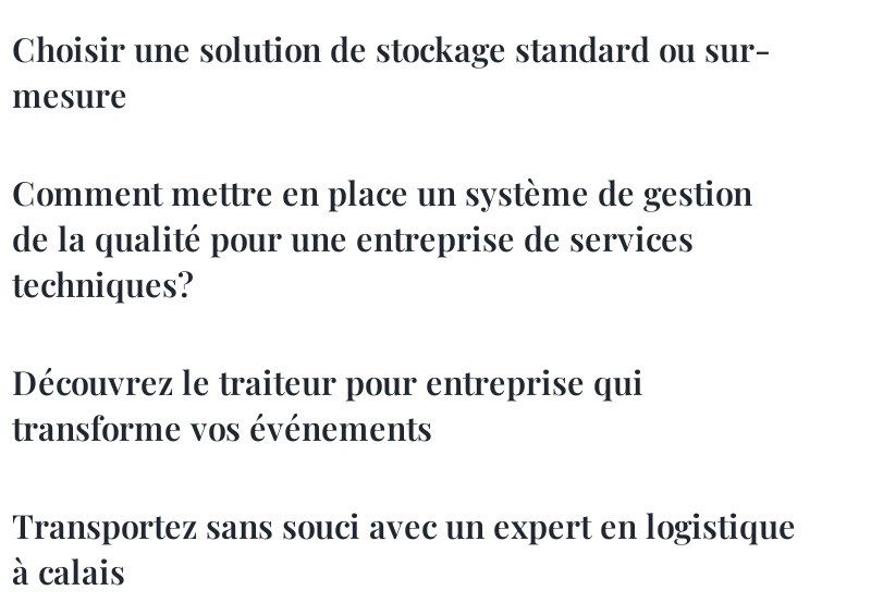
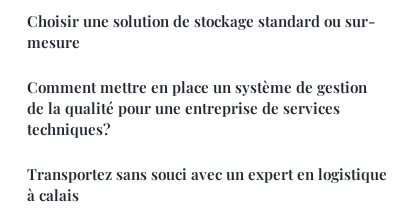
- Découvrez le traiteur pour entreprise qui
- transforme vos événements
